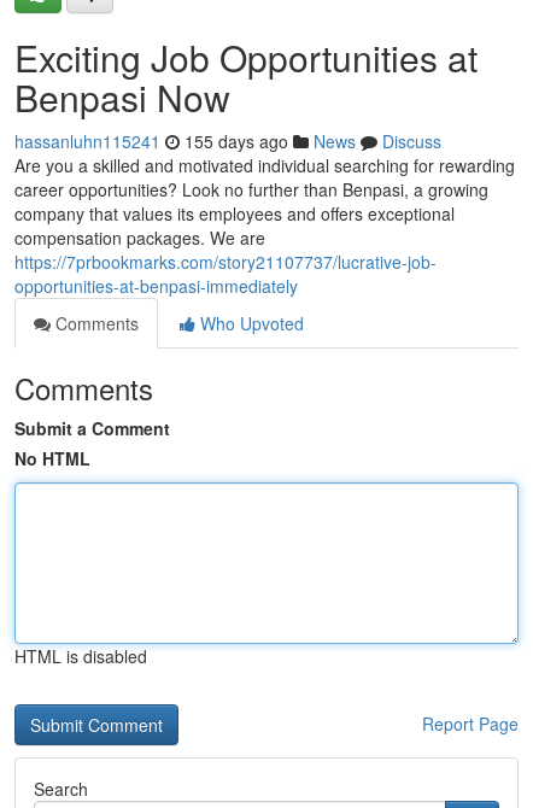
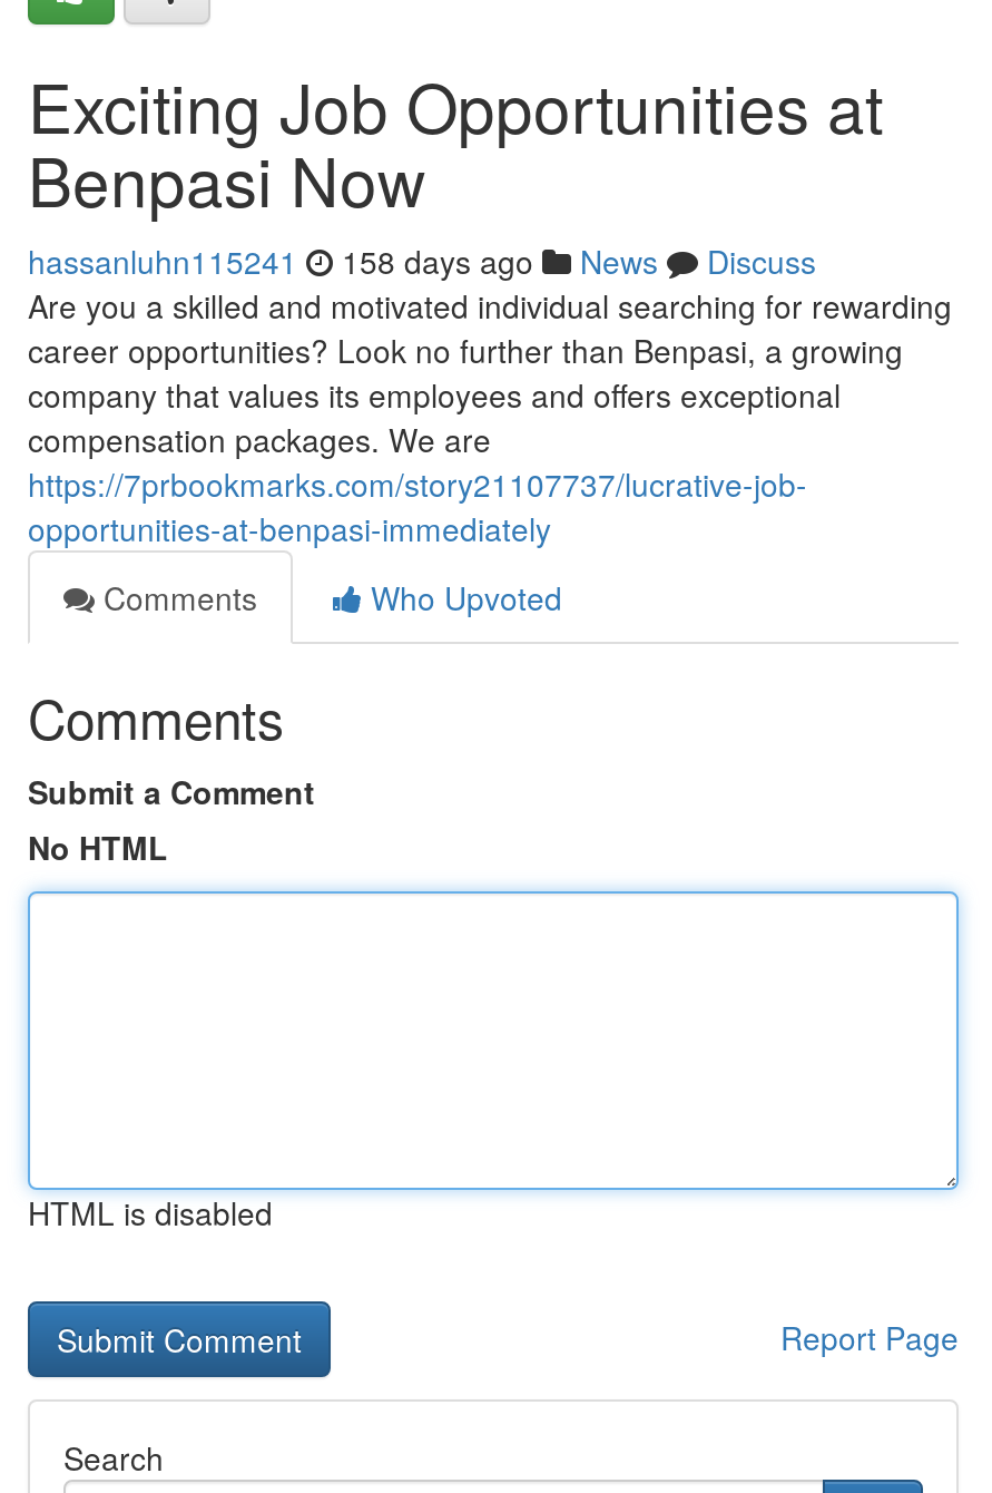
- hassanluhn115241 155 days ago News Discuss
+ hassanluhn115241 158 days ago News Discuss
